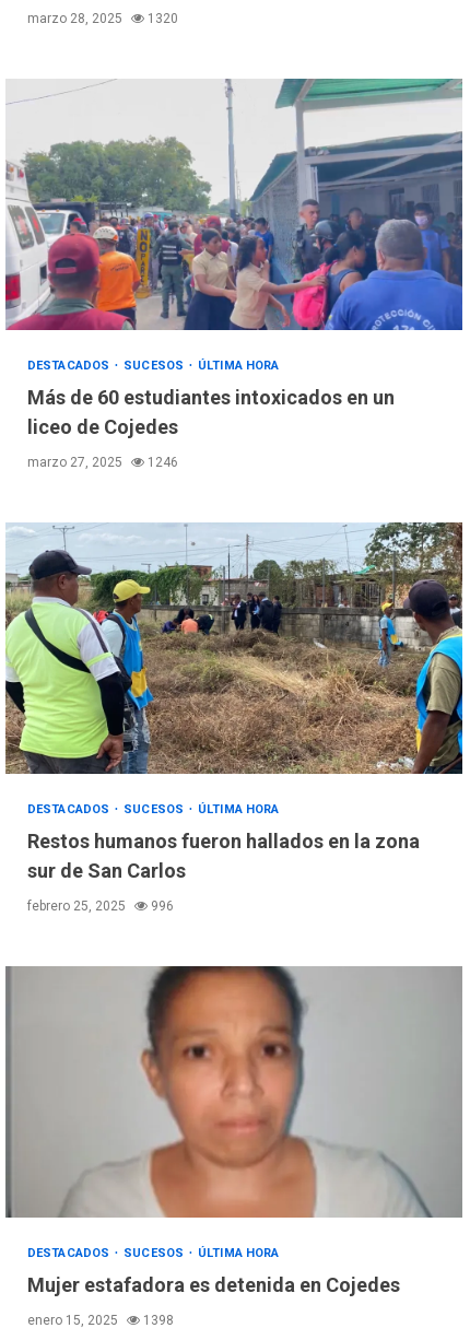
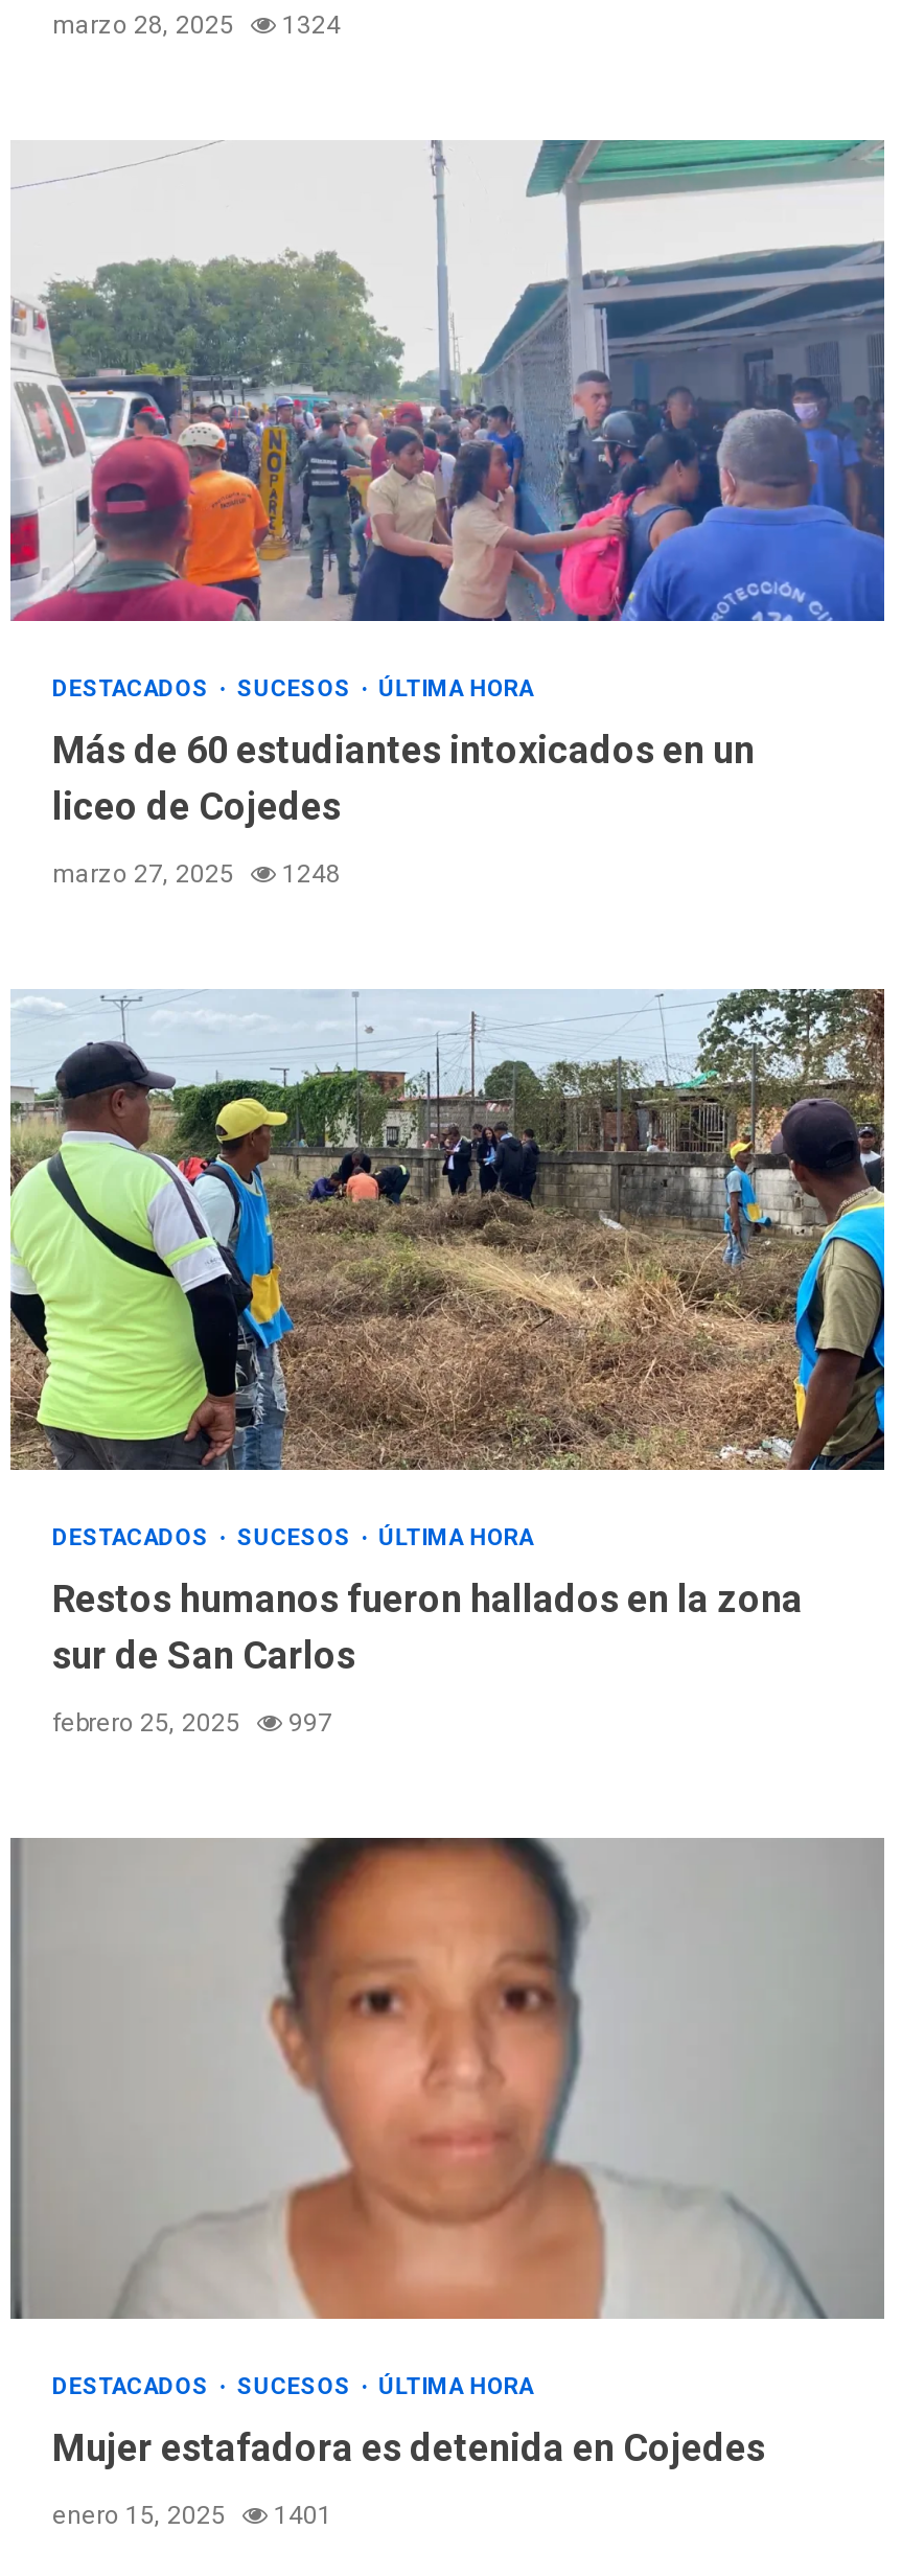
- marzo 28, 2025 1320
+ marzo 28, 2025 1324

- marzo 27, 2025 1246
+ marzo 27, 2025 1248

- febrero 25, 2025 996
+ febrero 25, 2025 997

- enero 15, 2025 1398
+ enero 15, 2025 1401
